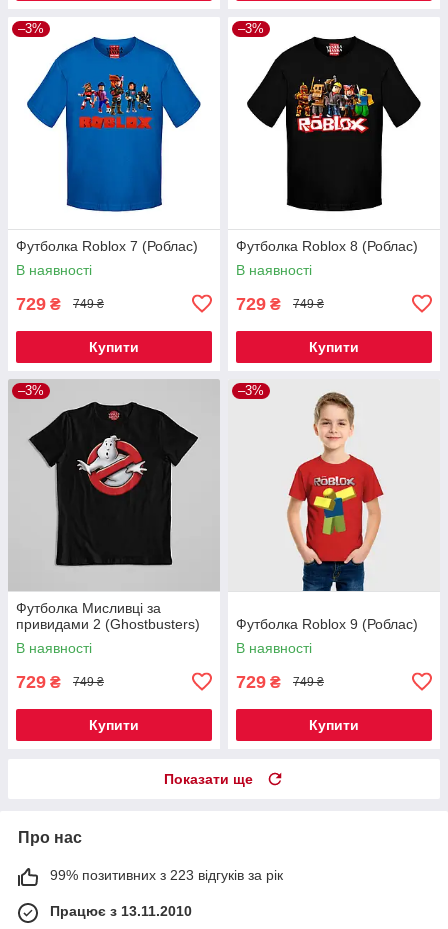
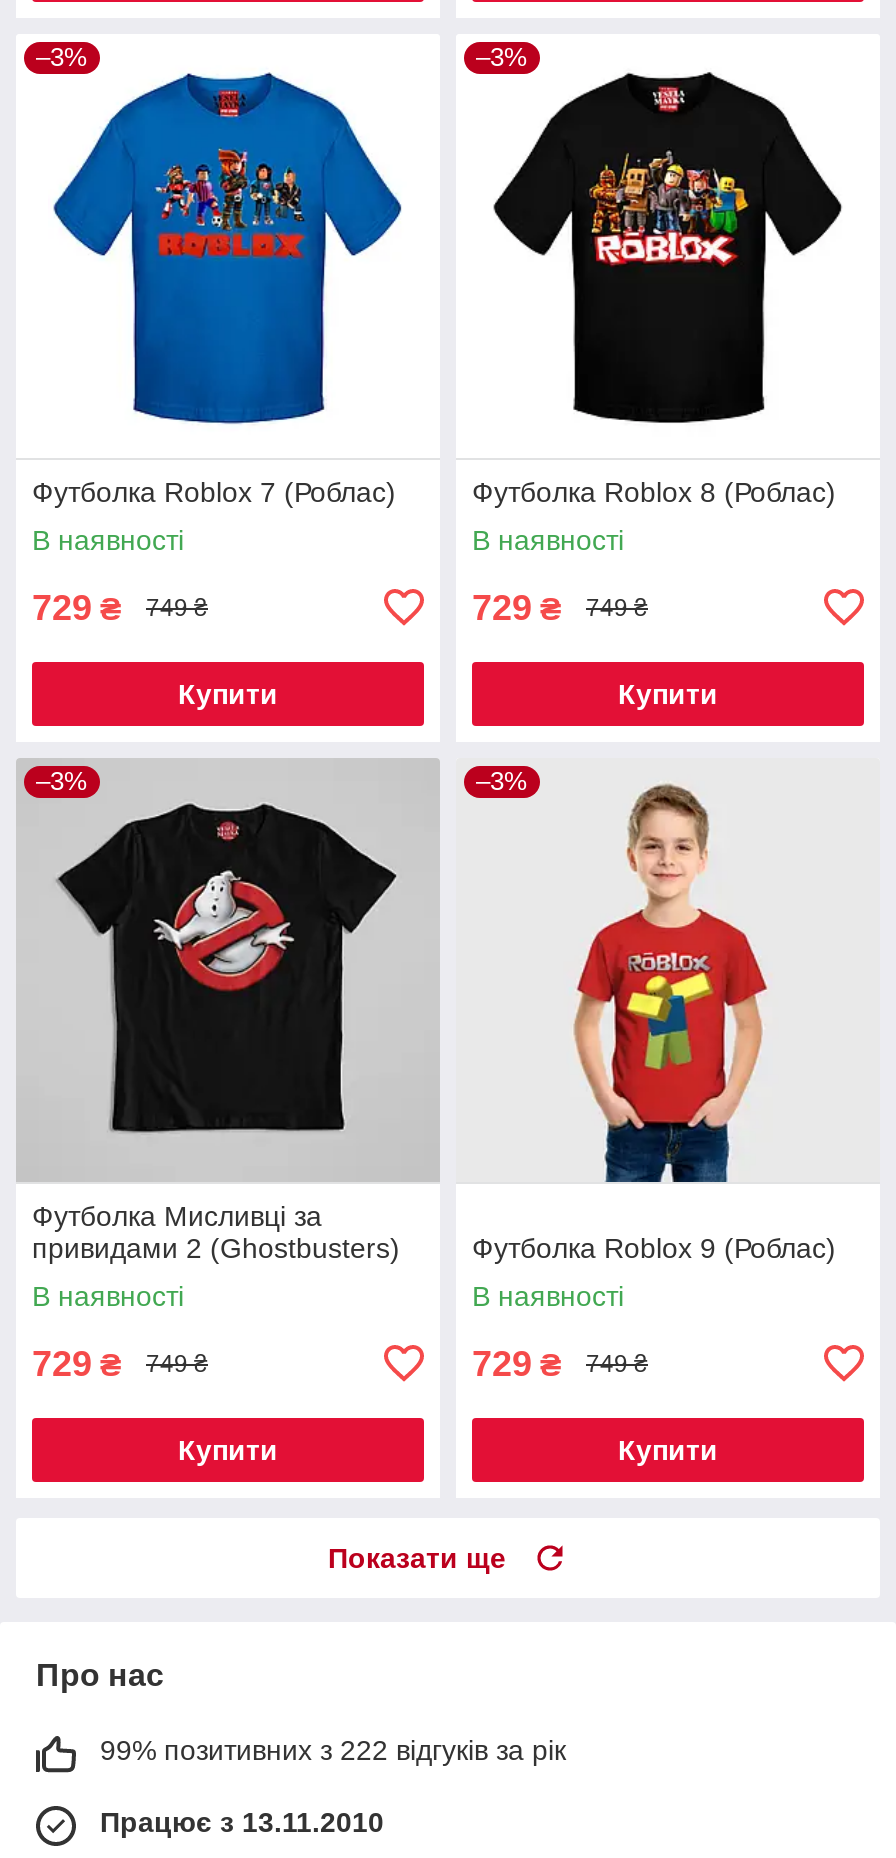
- 99% позитивних з 223 відгуків за рік
+ 99% позитивних з 222 відгуків за рік
